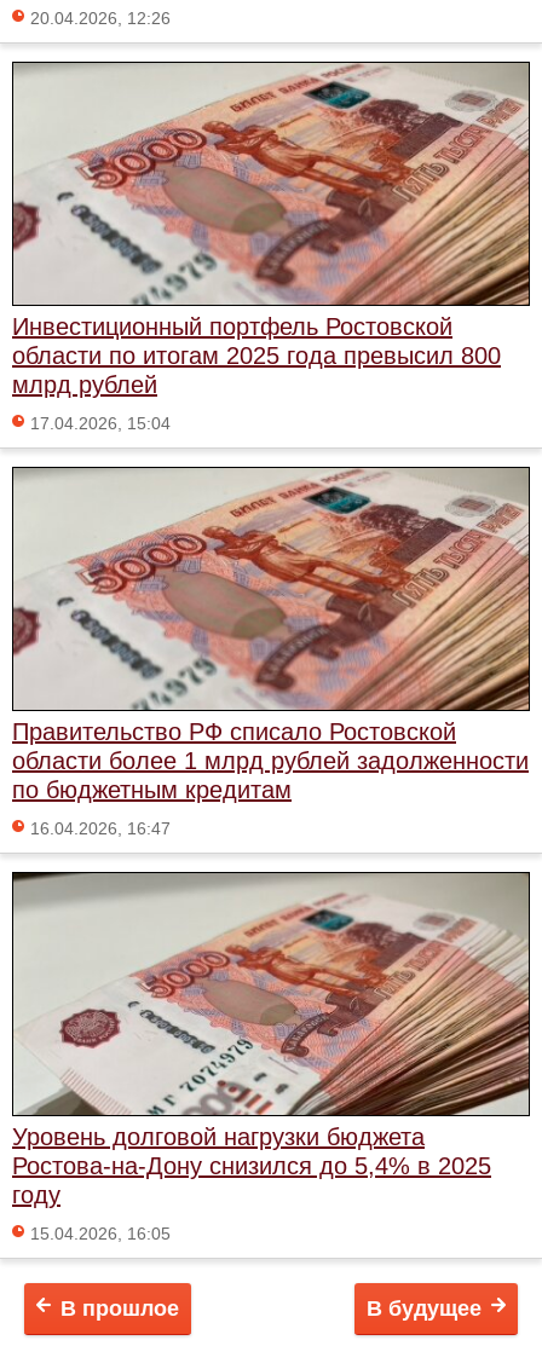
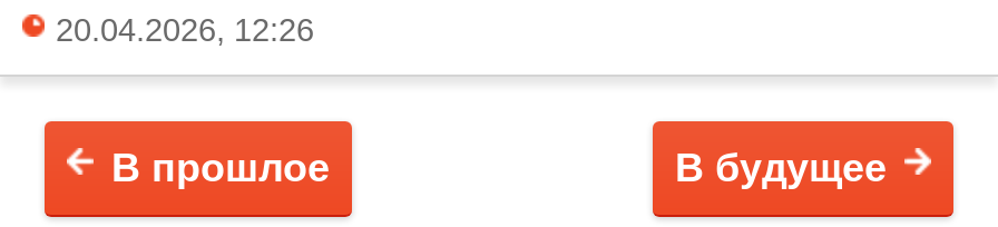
- [image]
- Инвестиционный портфель Ростовской
- области по итогам 2025 года превысил 800
- млрд рублей
- 17.04.2026, 15:04

- [image]
- Правительство РФ списало Ростовской
- области более 1 млрд рублей задолженности
- по бюджетным кредитам
- 16.04.2026, 16:47

- [image]
- Уровень долговой нагрузки бюджета
- Ростова-на-Дону снизился до 5,4% в 2025
- году
- 15.04.2026, 16:05
